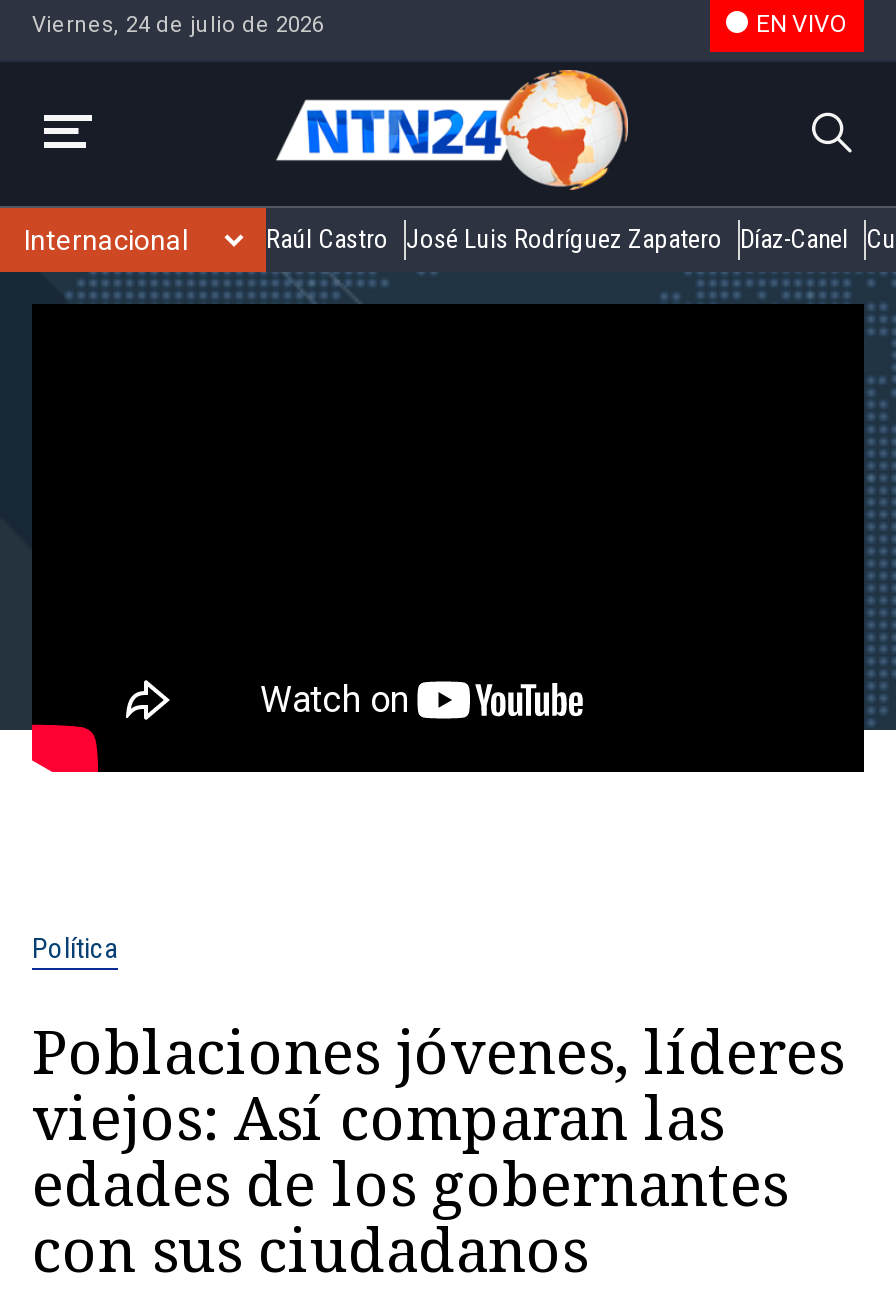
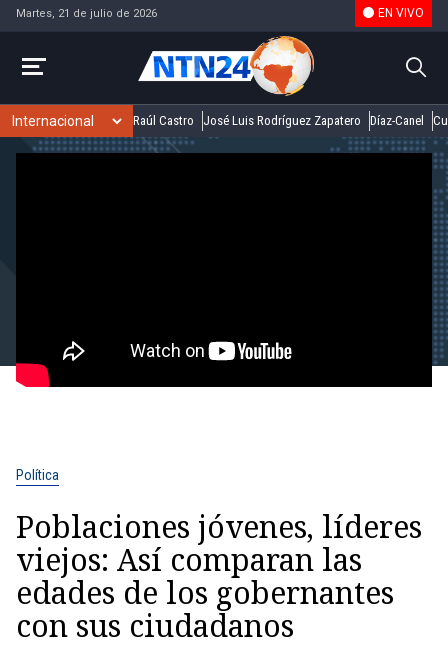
- Viernes, 24 de julio de 2026
+ Martes, 21 de julio de 2026
